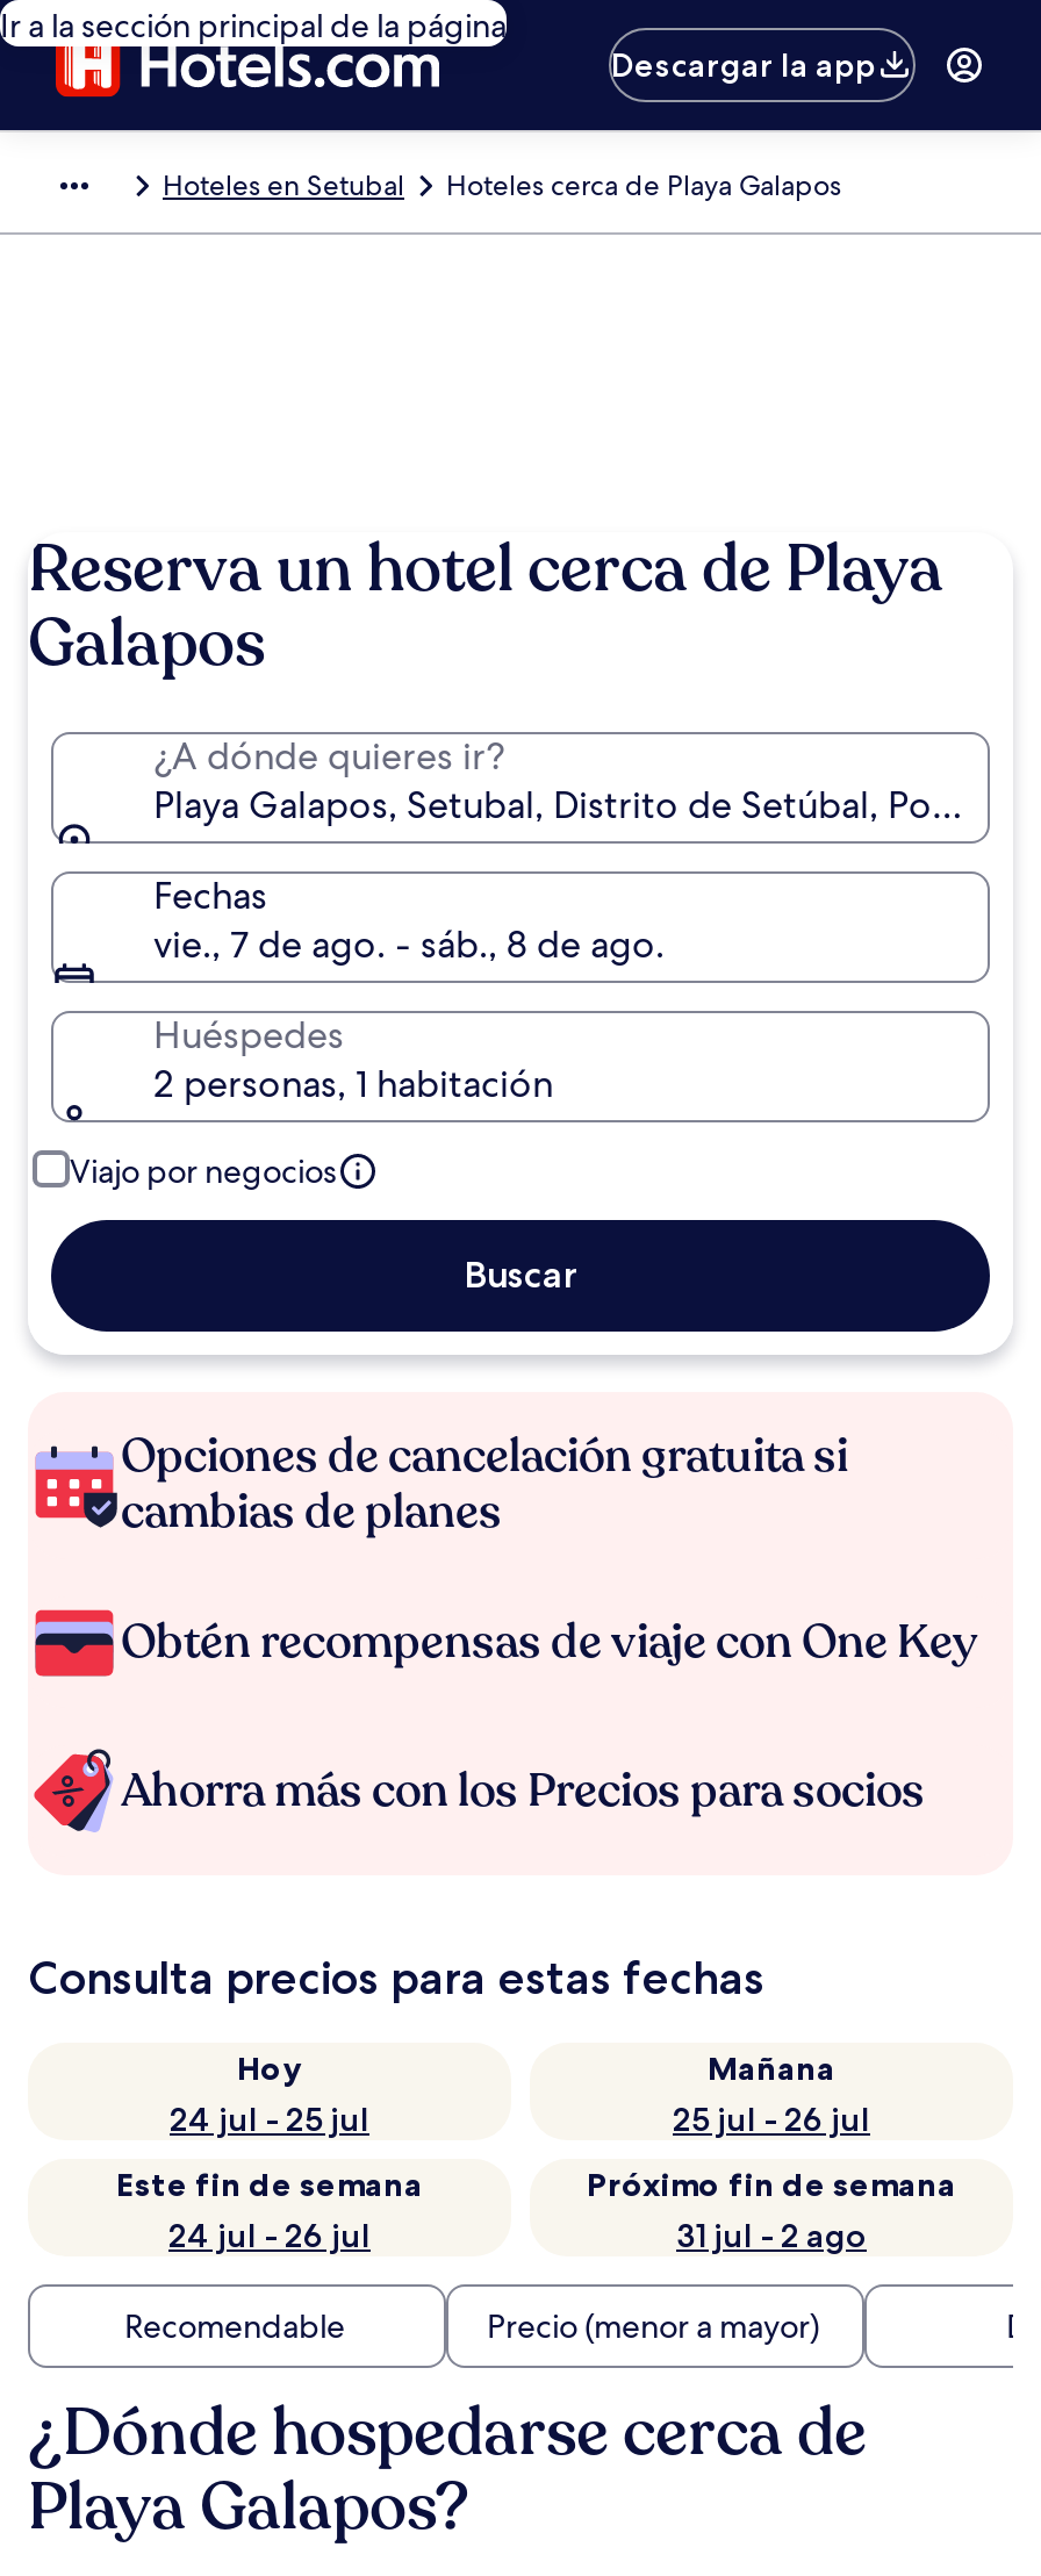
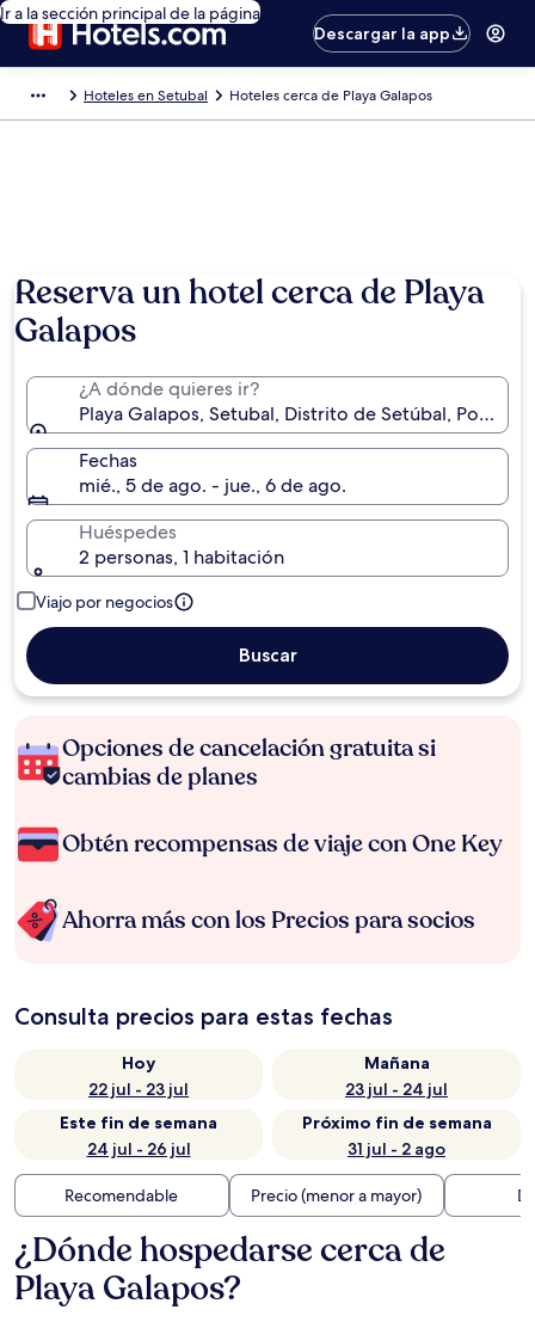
- vie., 7 de ago. - sáb., 8 de ago.
+ mié., 5 de ago. - jue., 6 de ago.

- 24 jul - 25 jul
+ 22 jul - 23 jul

- 25 jul - 26 jul
+ 23 jul - 24 jul
